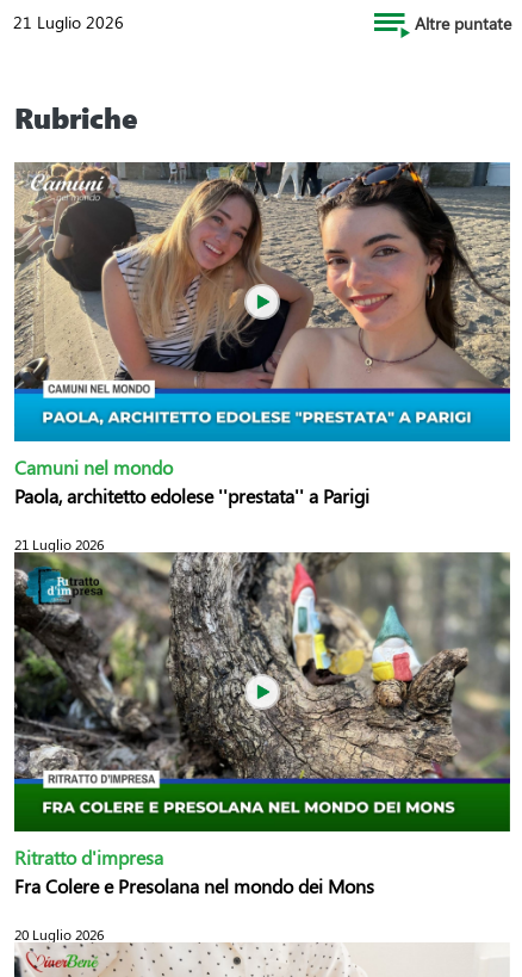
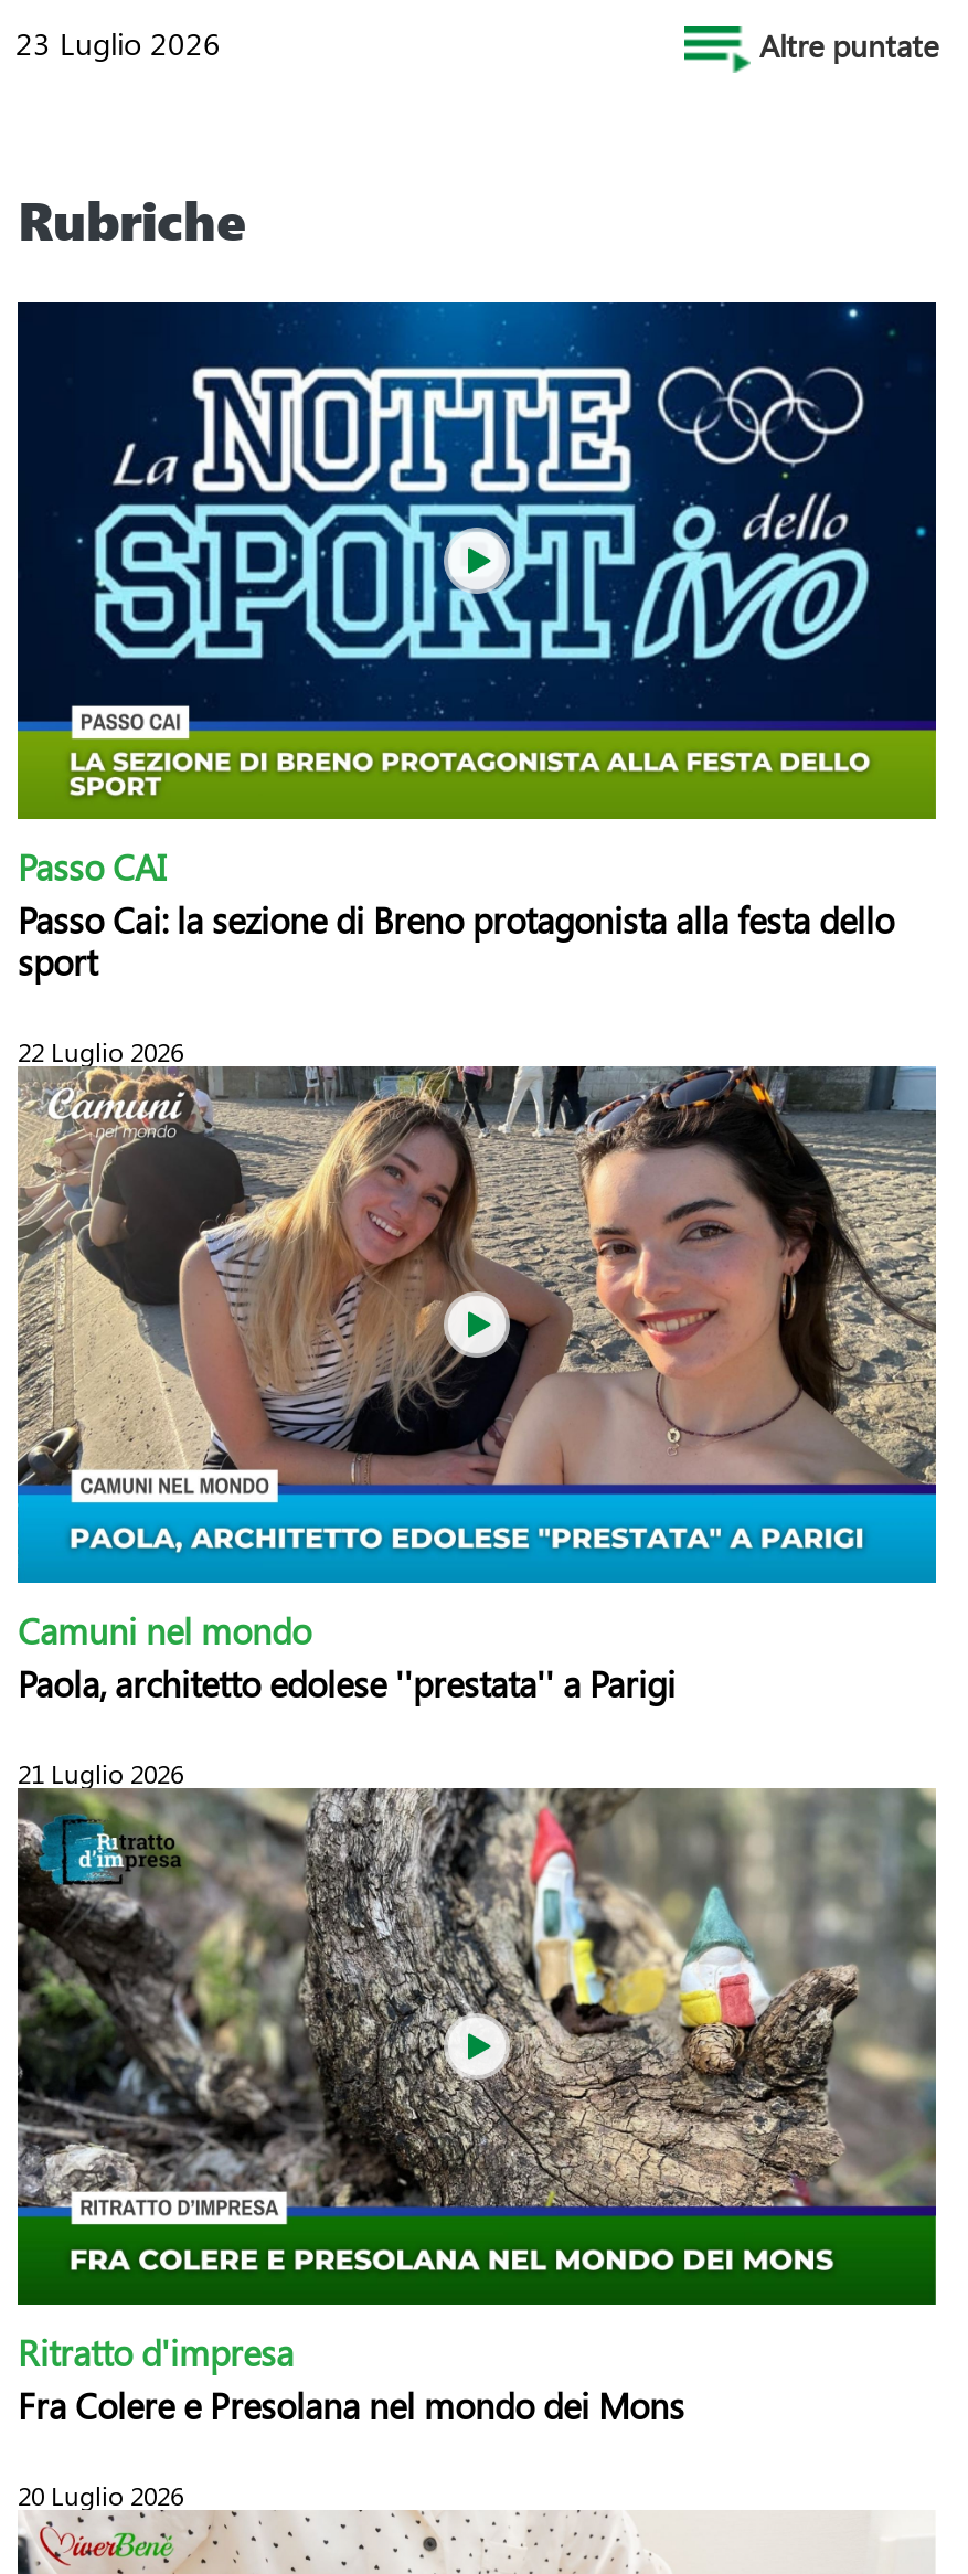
- 21 Luglio 2026
+ 23 Luglio 2026

+ [image]
+ Passo CAI
+ Passo Cai: la sezione di Breno protagonista alla festa dello
+ sport
+ 22 Luglio 2026
